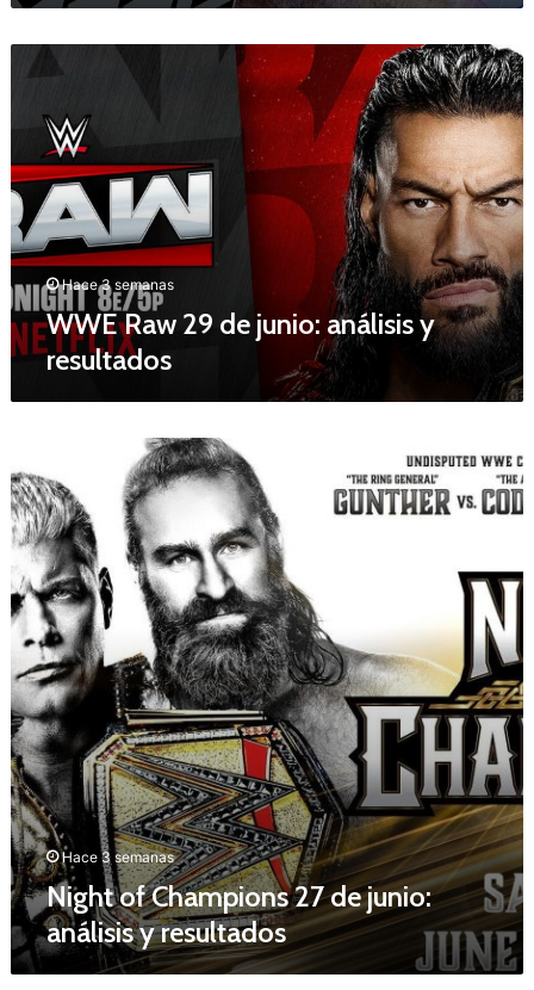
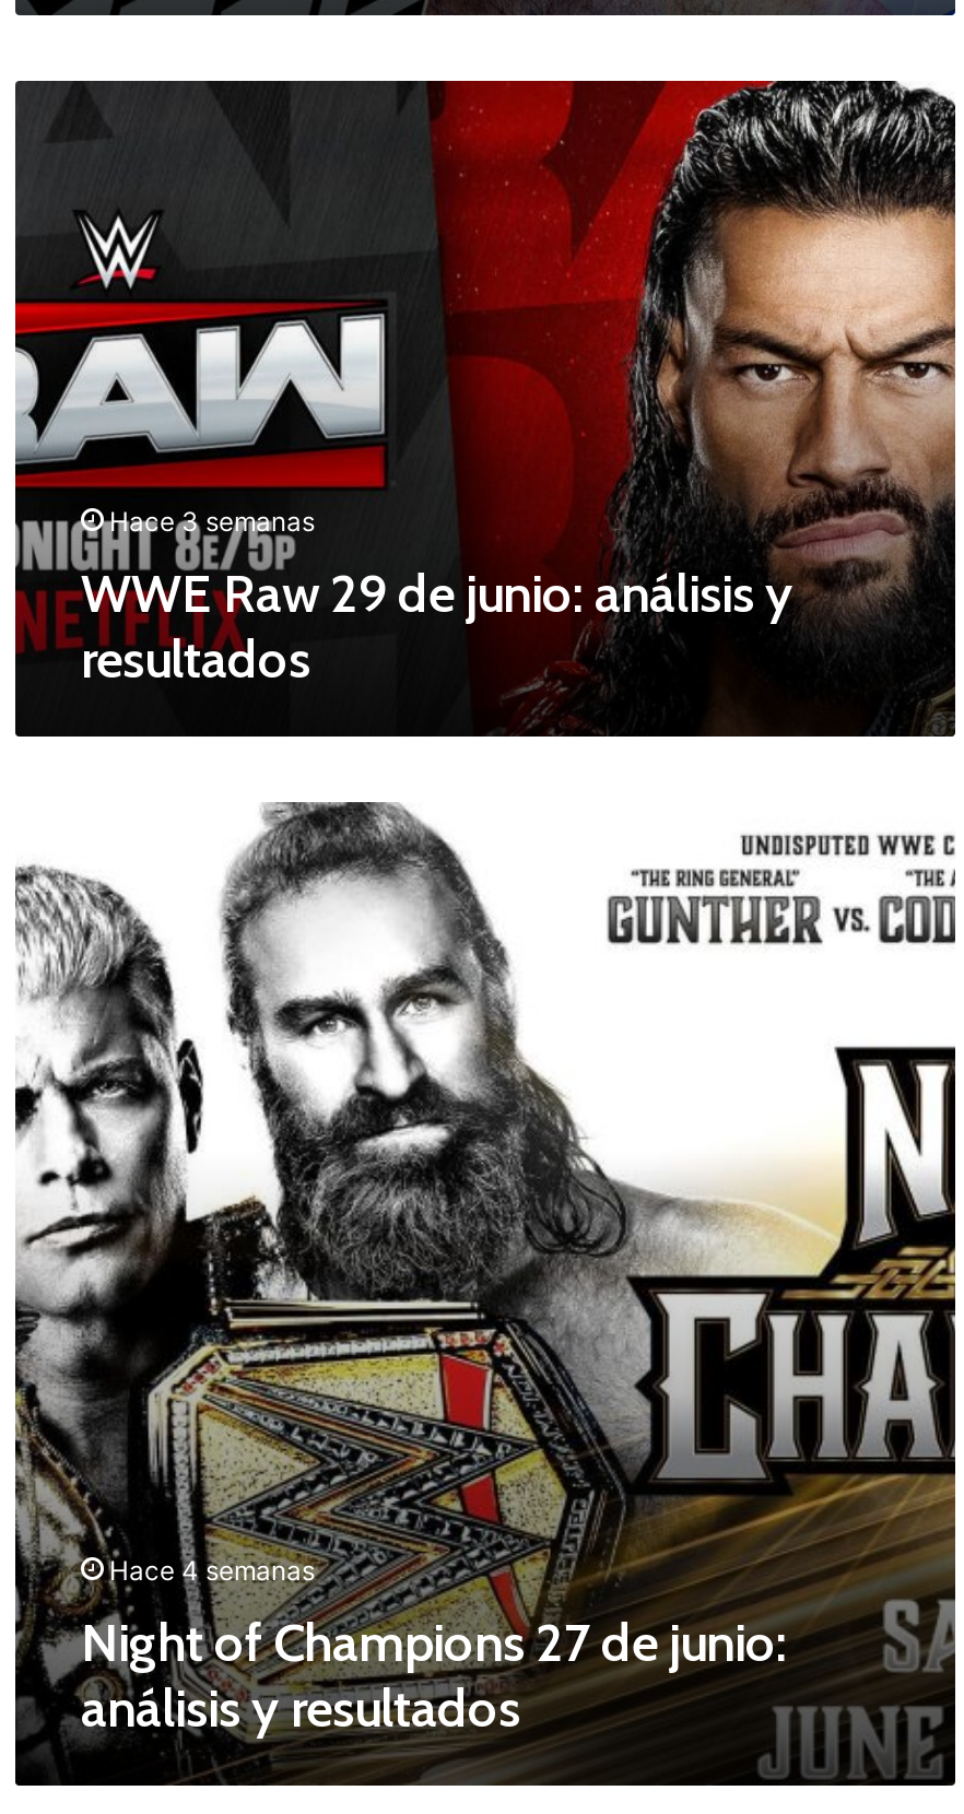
- Hace 3 semanas
+ Hace 4 semanas
